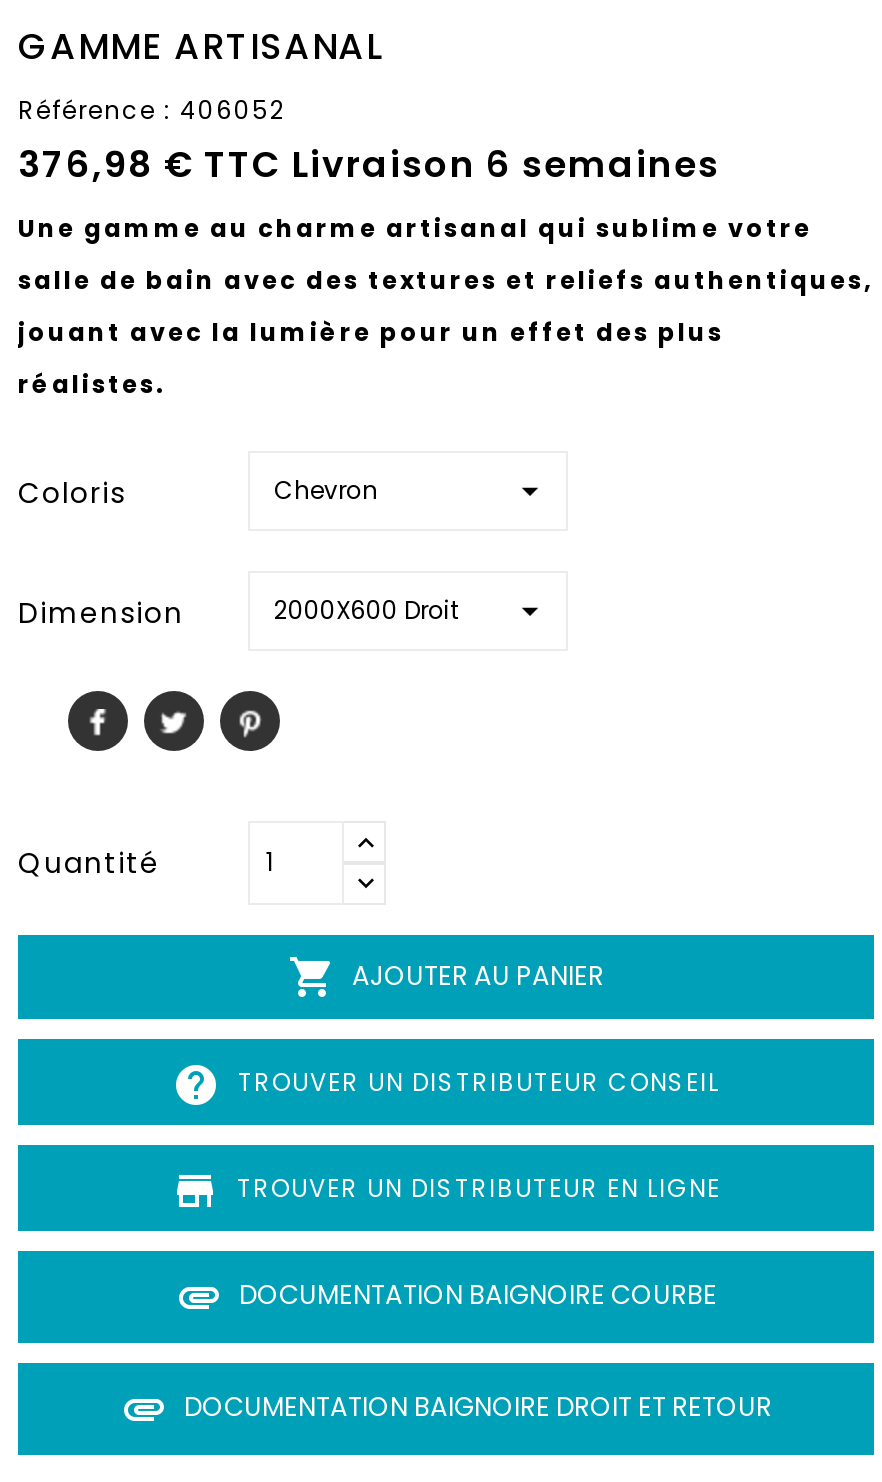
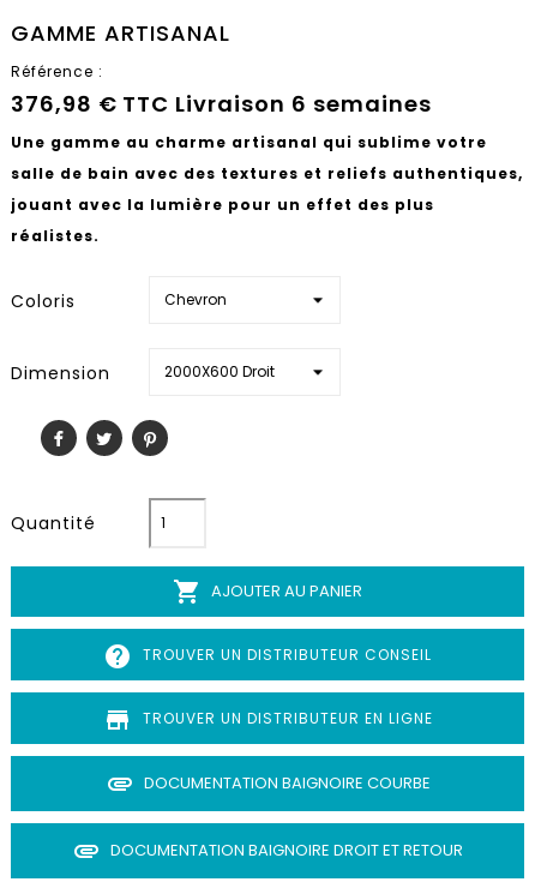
- Référence : 406052
+ Référence :
